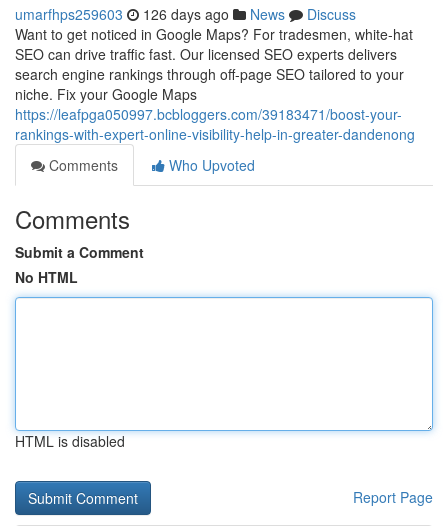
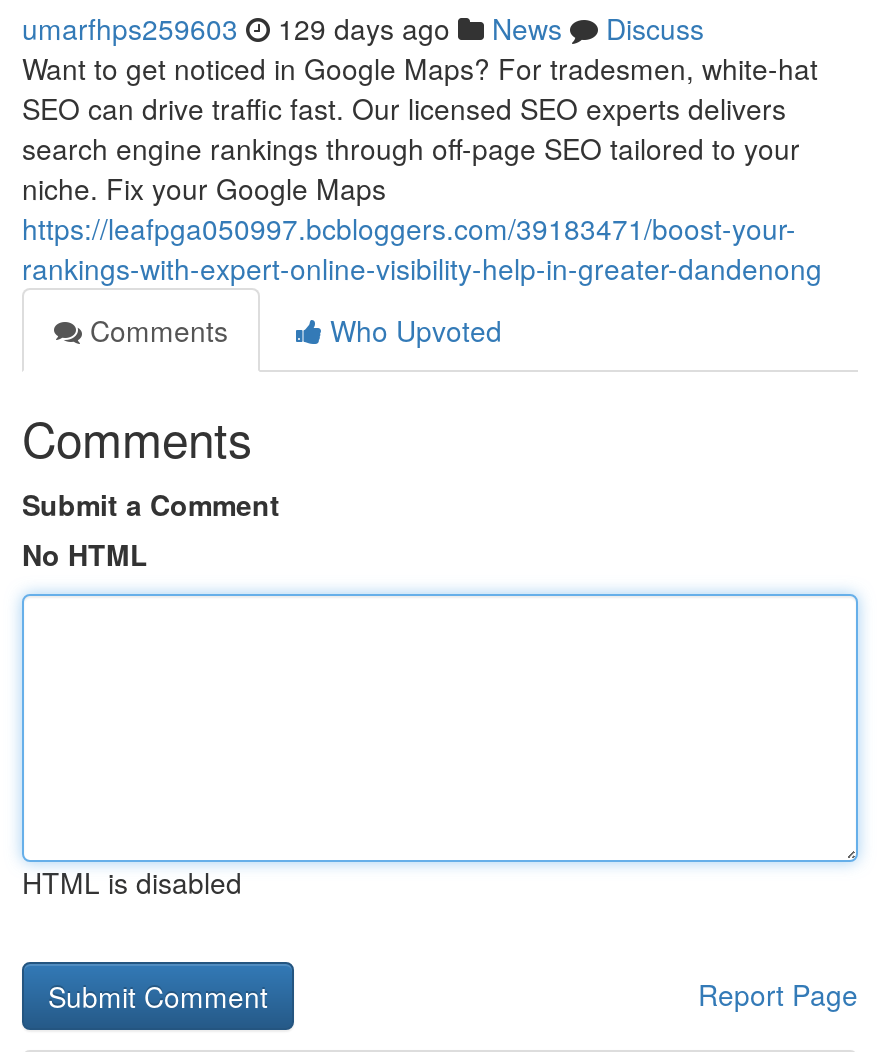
- umarfhps259603 126 days ago News Discuss
+ umarfhps259603 129 days ago News Discuss
